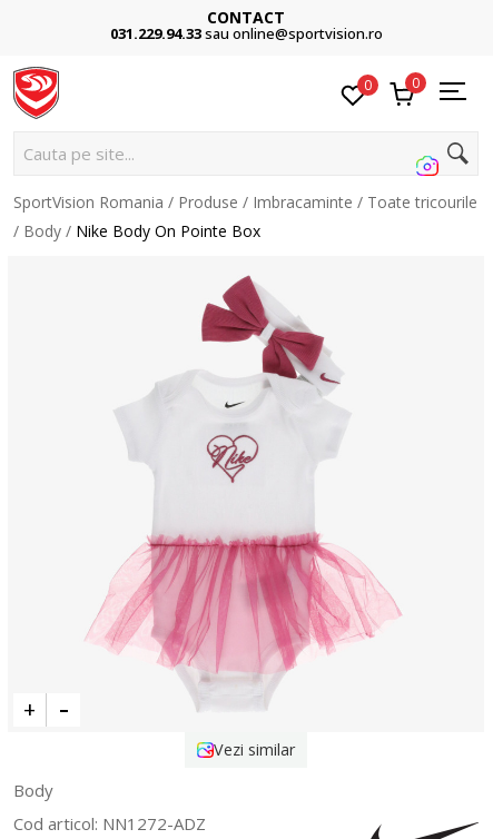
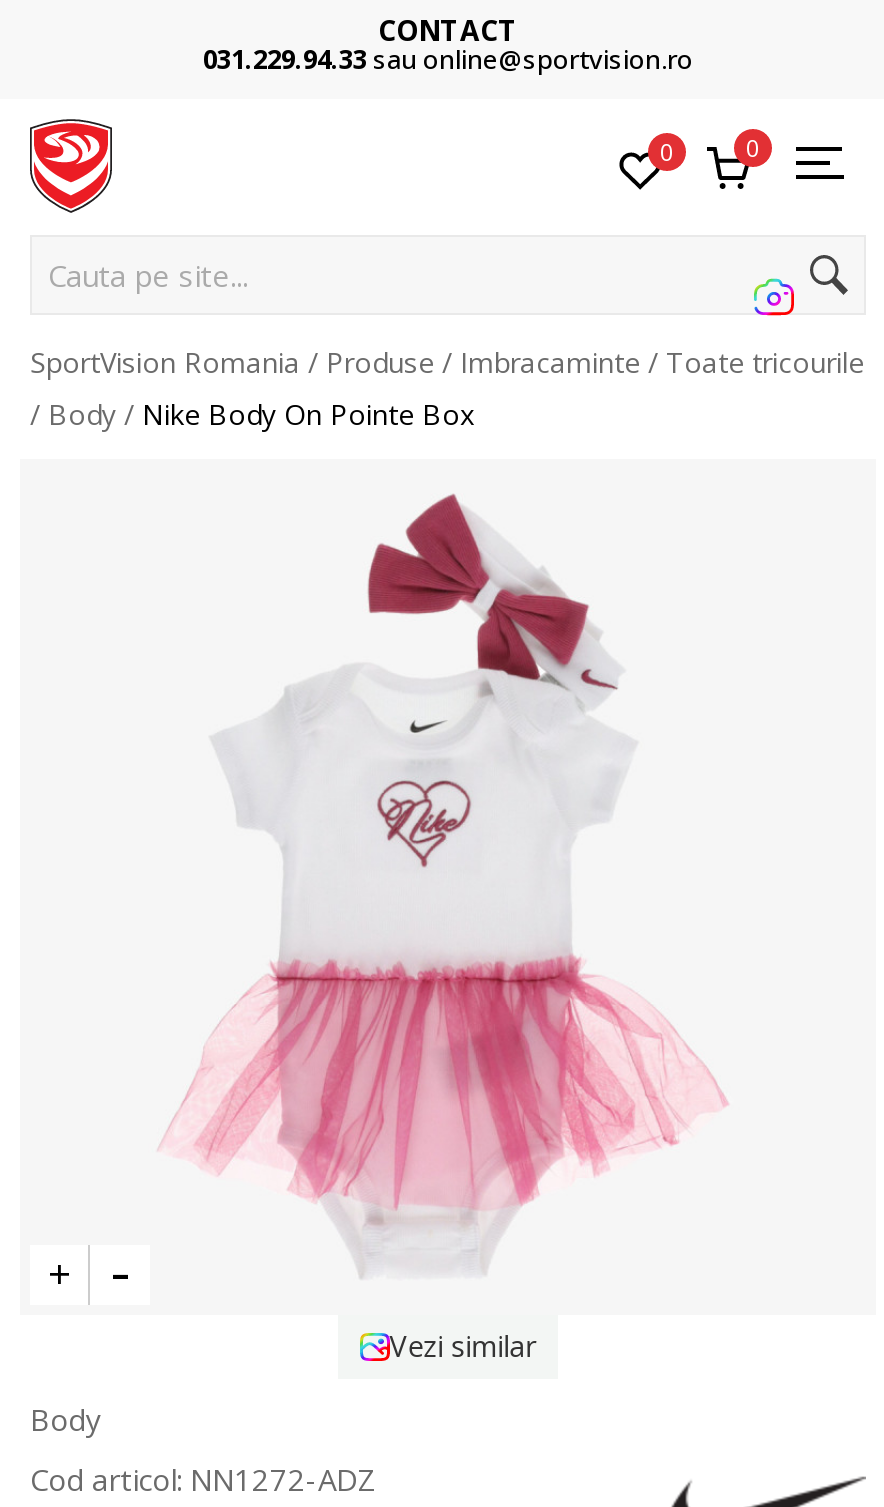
- Cauta pe site...
+ Cauta pe s
